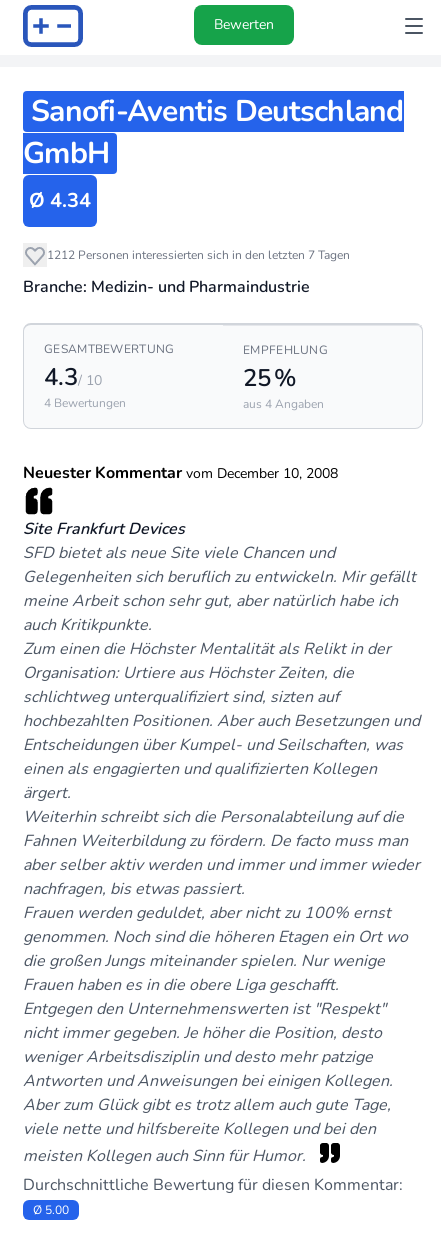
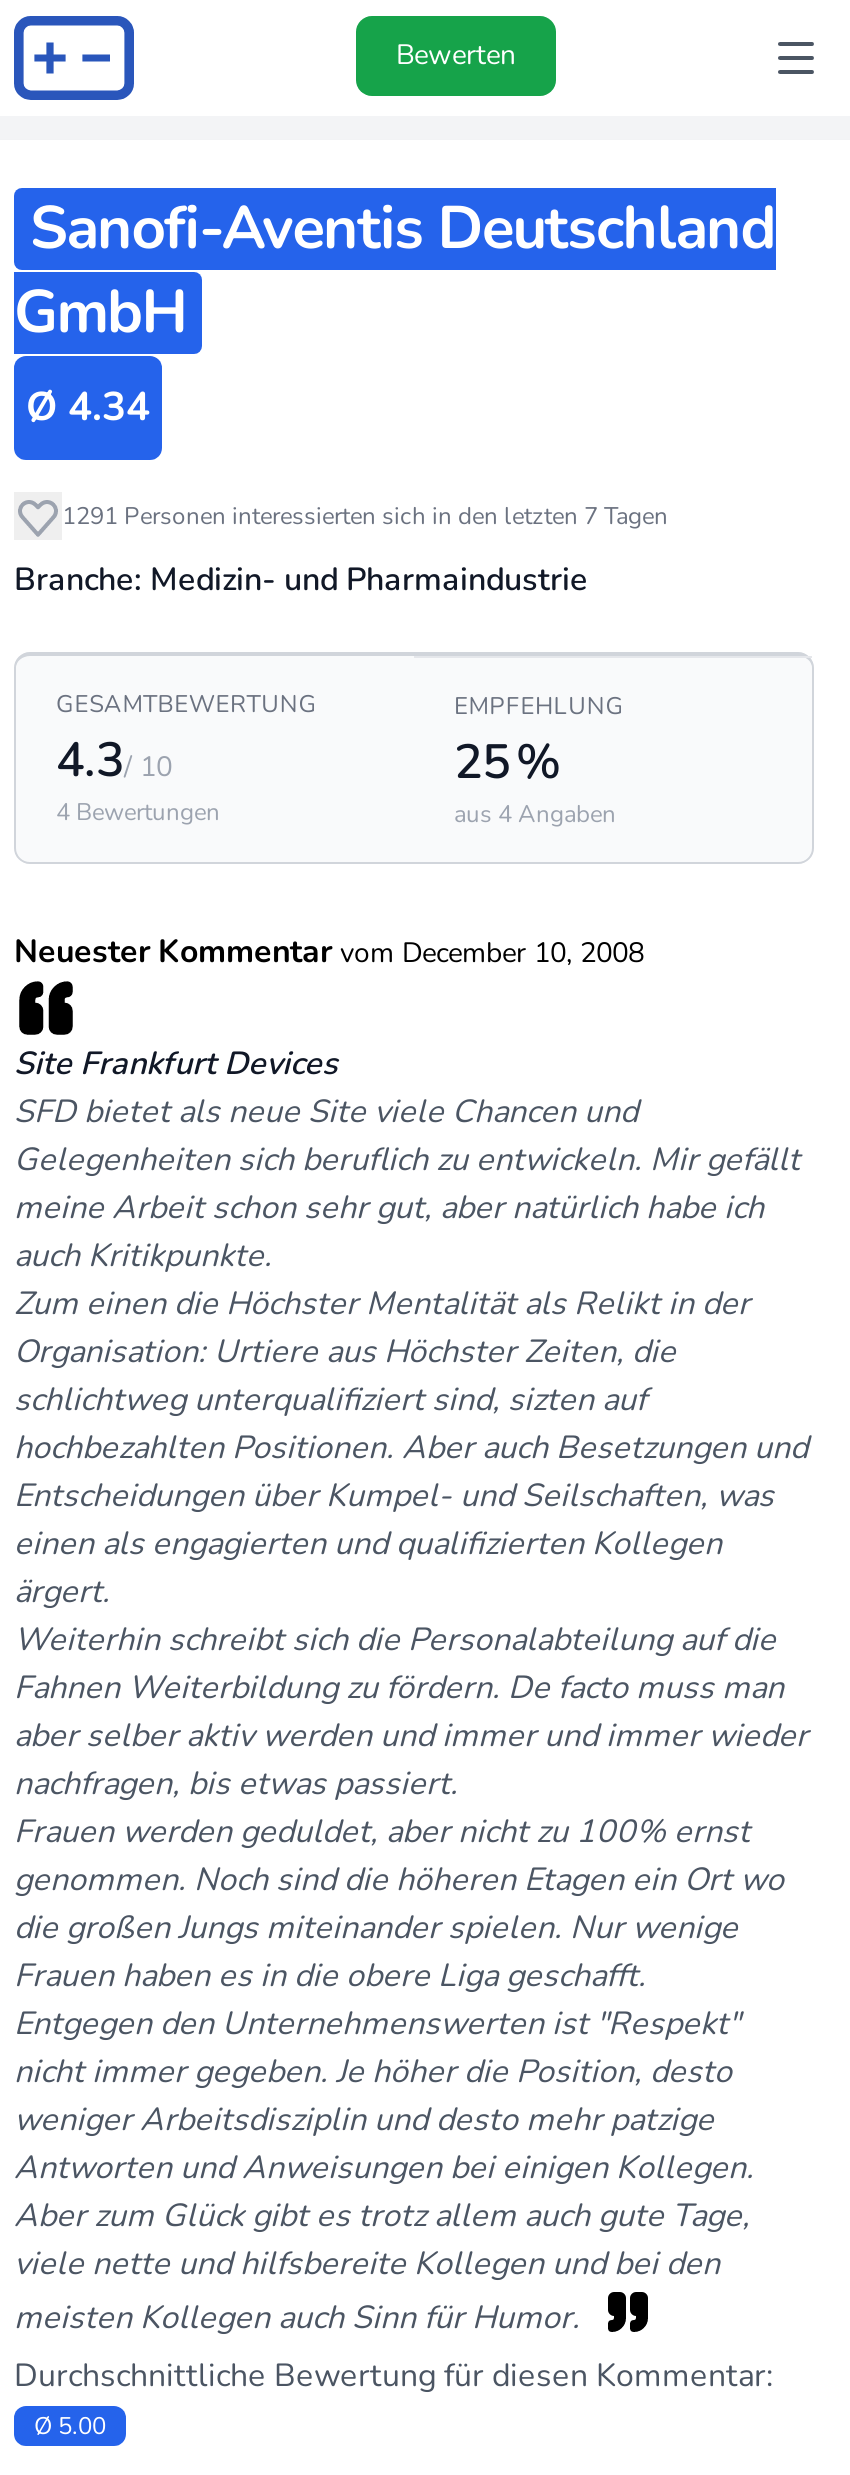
- 1212 Personen interessierten sich in den letzten 7 Tagen
+ 1291 Personen interessierten sich in den letzten 7 Tagen
